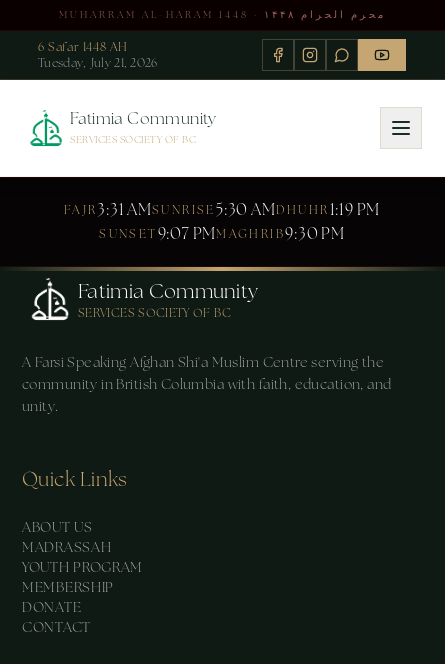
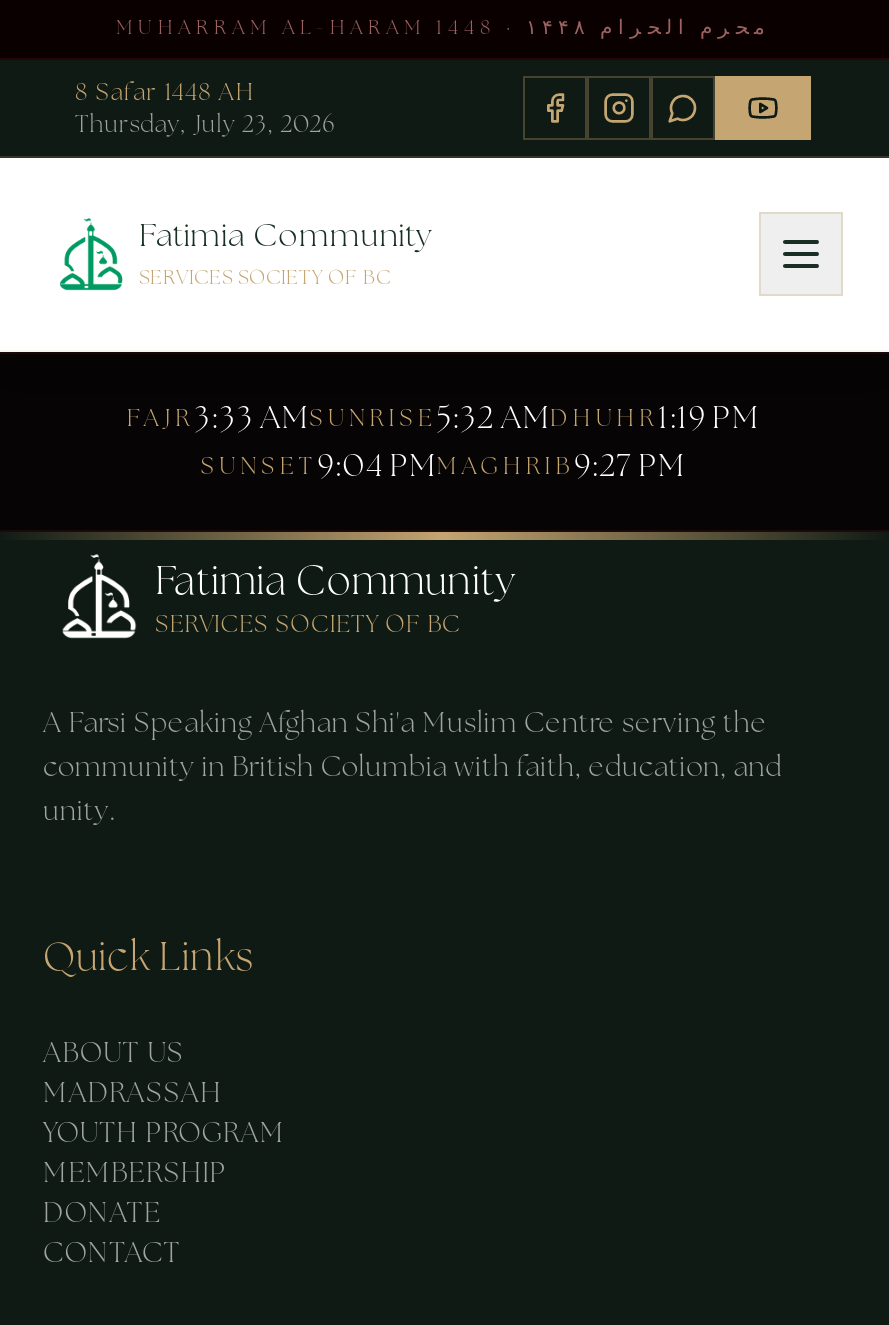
- 6 Safar 1448 AH
+ 8 Safar 1448 AH

- Tuesday, July 21, 2026
+ Thursday, July 23, 2026

- FAJR3:31 AMSUNRISE5:30 AMDHUHR1:19 PM
+ FAJR3:33 AMSUNRISE5:32 AMDHUHR1:19 PM

- SUNSET9:07 PMMAGHRIB9:30 PM
+ SUNSET9:04 PMMAGHRIB9:27 PM
